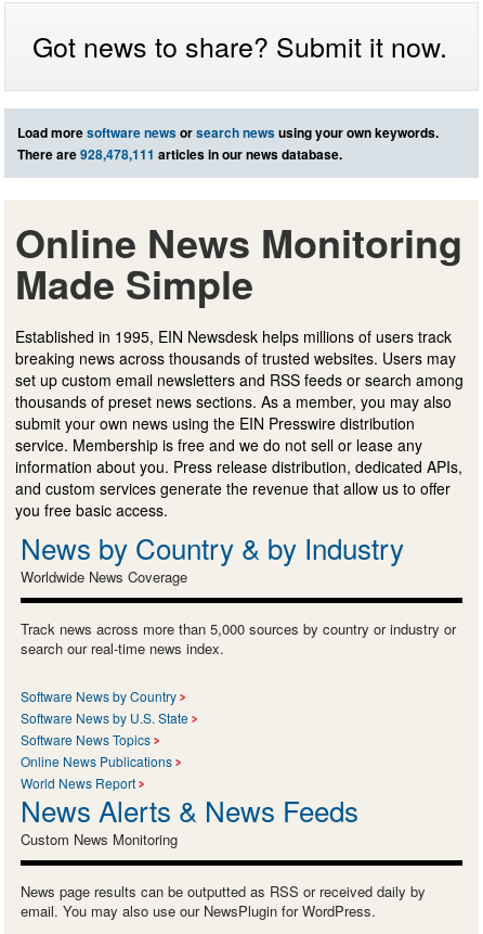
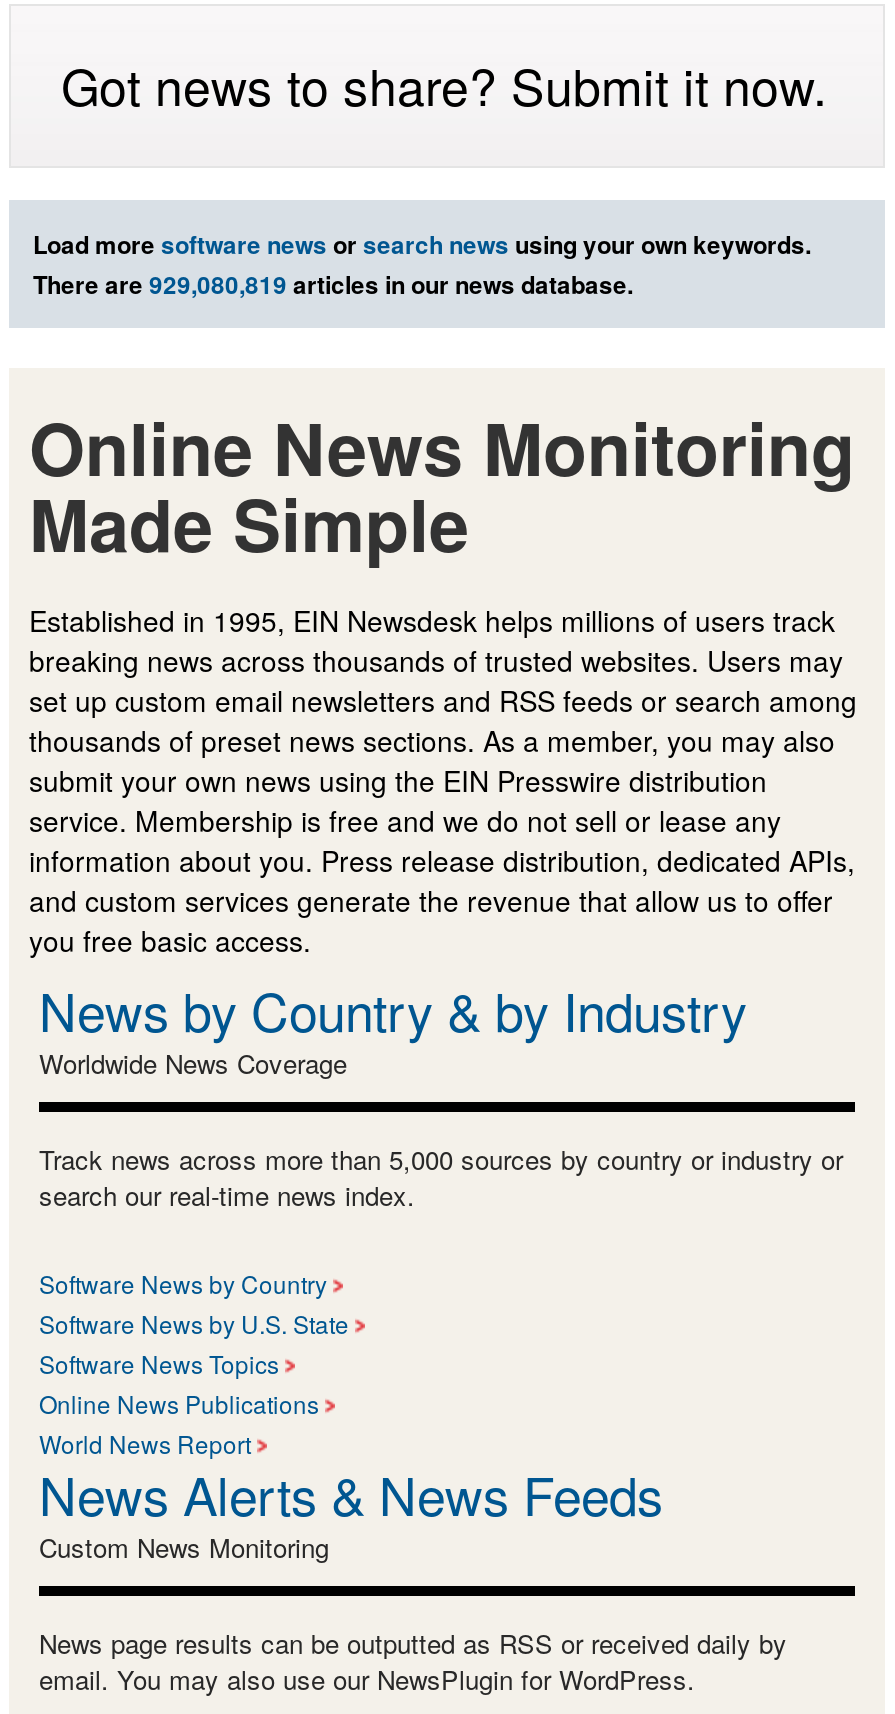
- There are 928,478,111 articles in our news database.
+ There are 929,080,819 articles in our news database.
